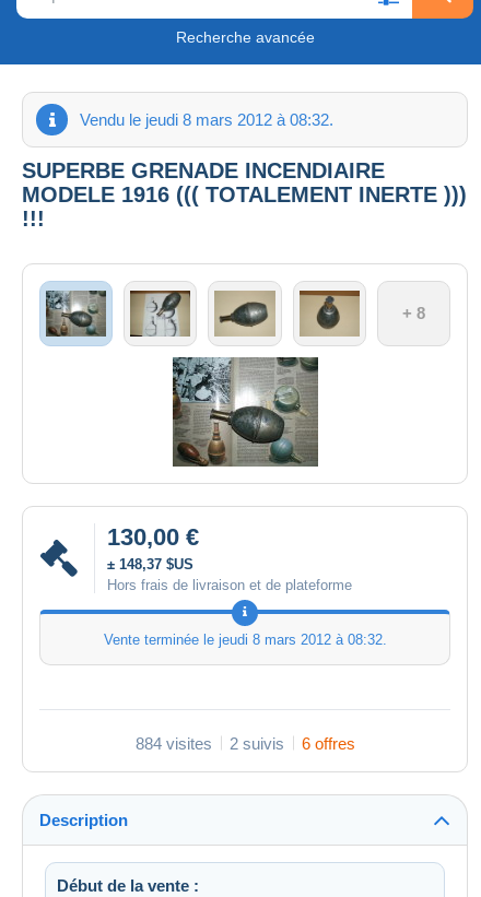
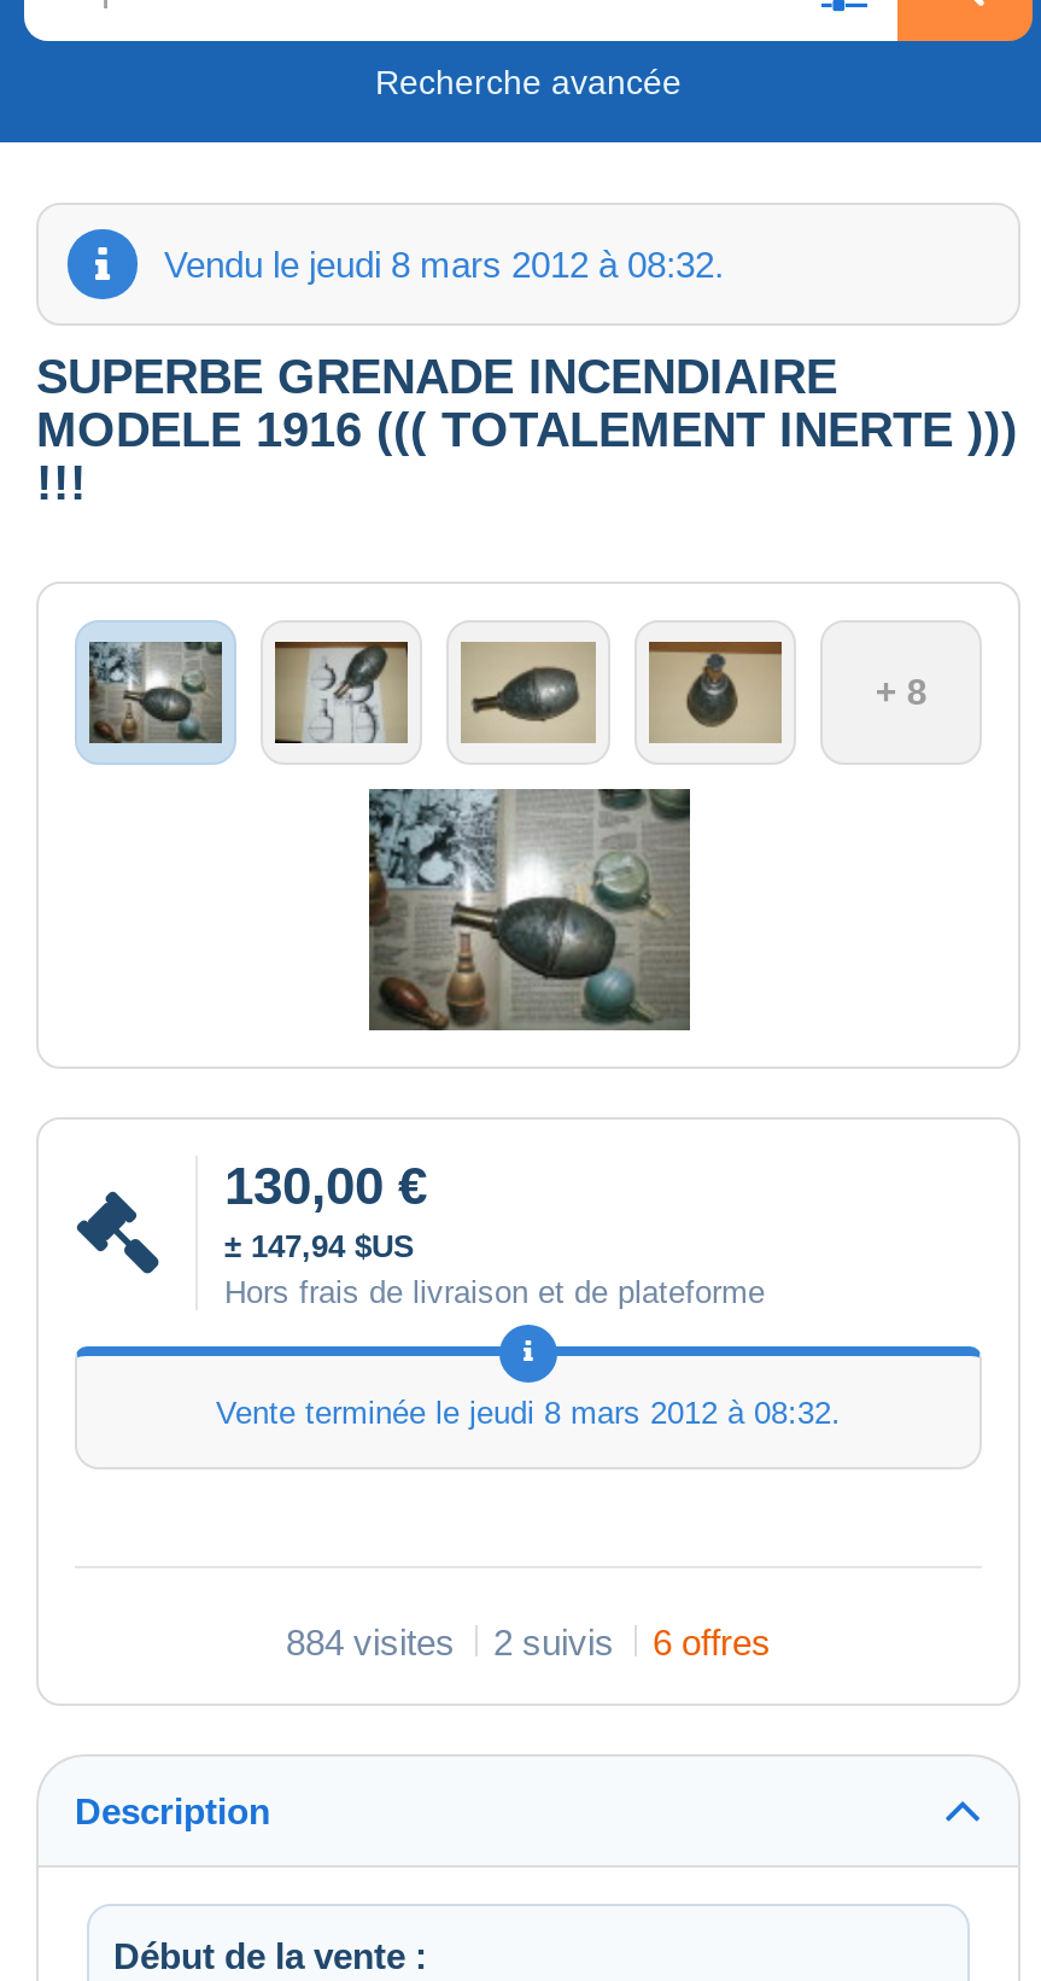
- ± 148,37 $US
+ ± 147,94 $US
